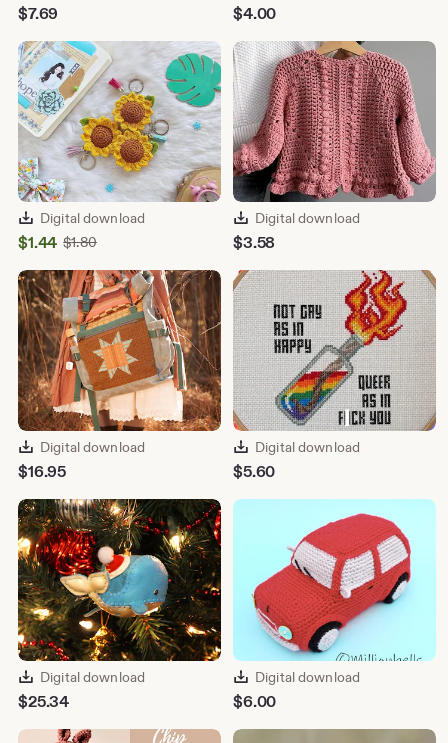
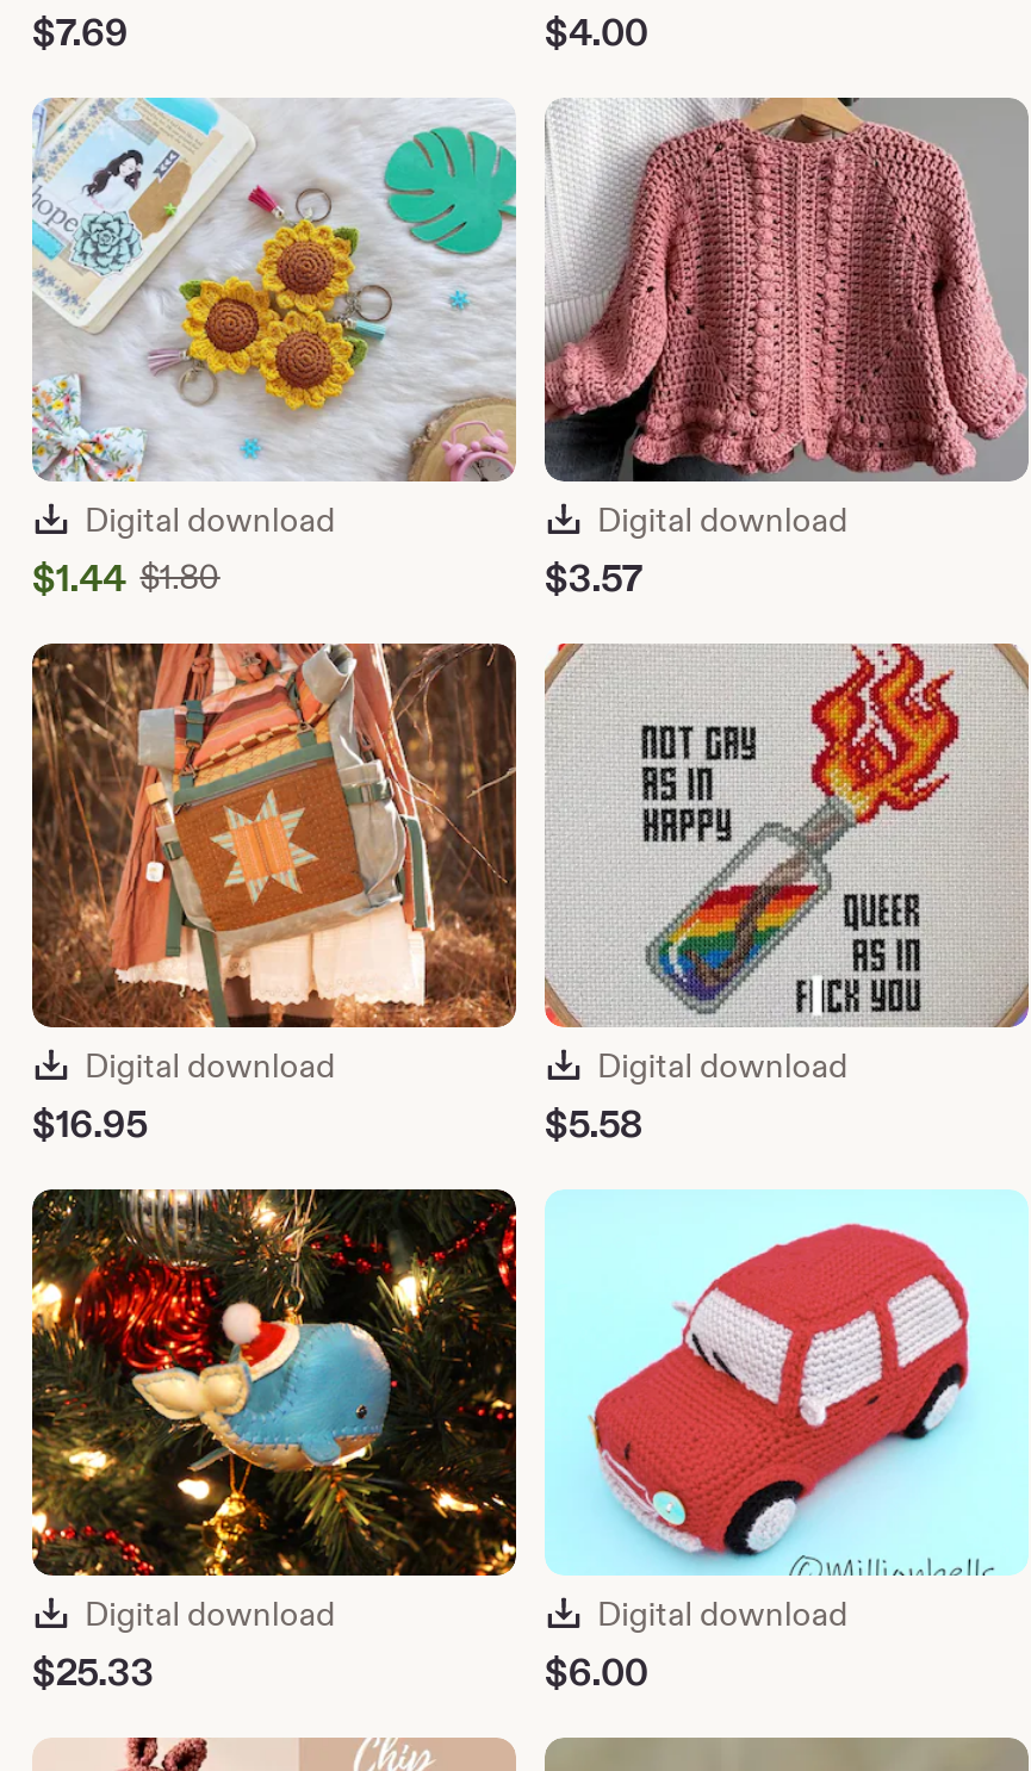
- $3.58
+ $3.57

- $5.60
+ $5.58

- $25.34
+ $25.33
